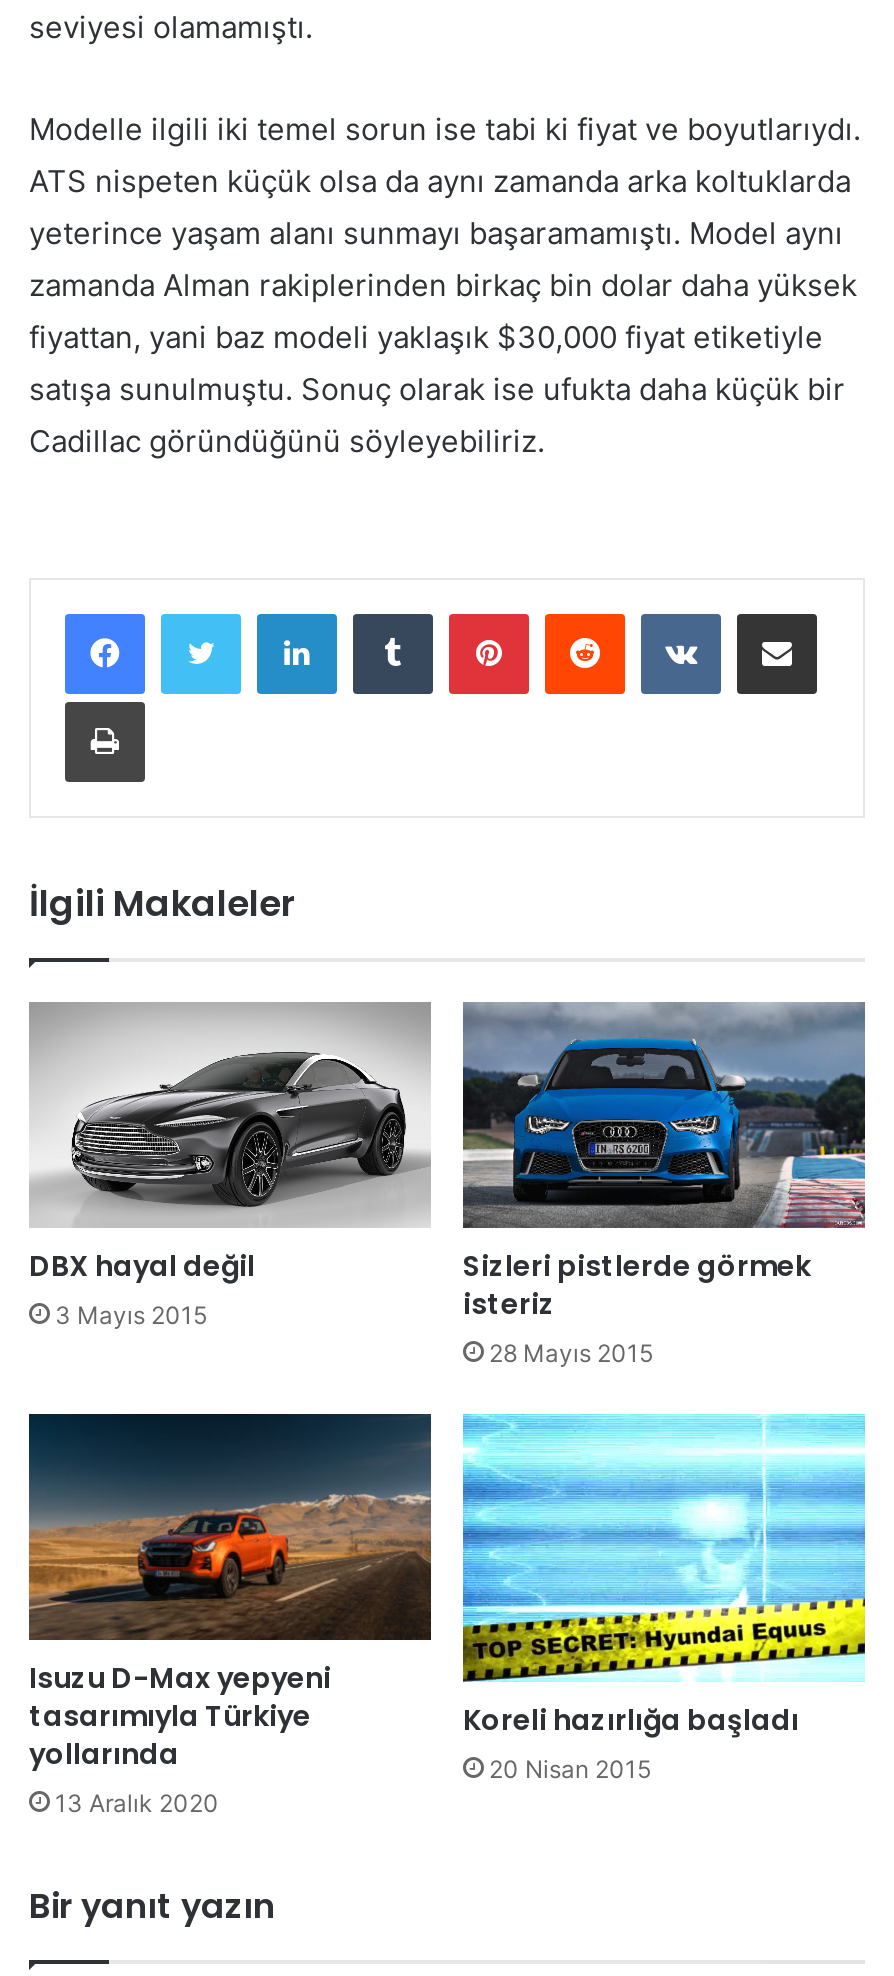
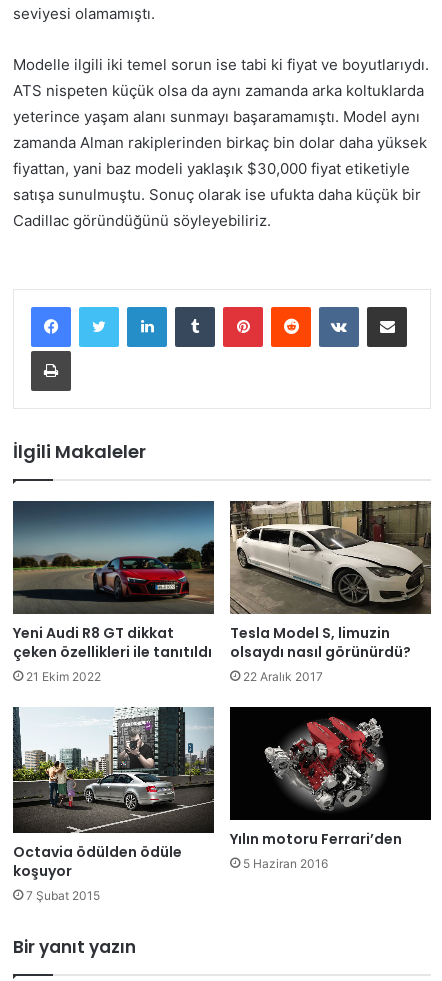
- [image]
- DBX hayal değil
- 3 Mayıs 2015
+ [image]
+ Yeni Audi R8 GT dikkat
+ çeken özellikleri ile tanıtıldı
+ 21 Ekim 2022

- [image]
- Sizleri pistlerde görmek
- isteriz
- 28 Mayıs 2015
+ [image]
+ Tesla Model S, limuzin
+ olsaydı nasıl görünürdü?
+ 22 Aralık 2017

- [image]
- Isuzu D-Max yepyeni
- tasarımıyla Türkiye
- yollarında
- 13 Aralık 2020
+ [image]
+ Octavia ödülden ödüle
+ koşuyor
+ 7 Şubat 2015

- [image]
- Koreli hazırlığa başladı
- 20 Nisan 2015
+ [image]
+ Yılın motoru Ferrari’den
+ 5 Haziran 2016
